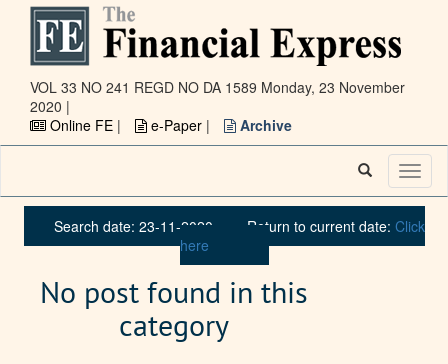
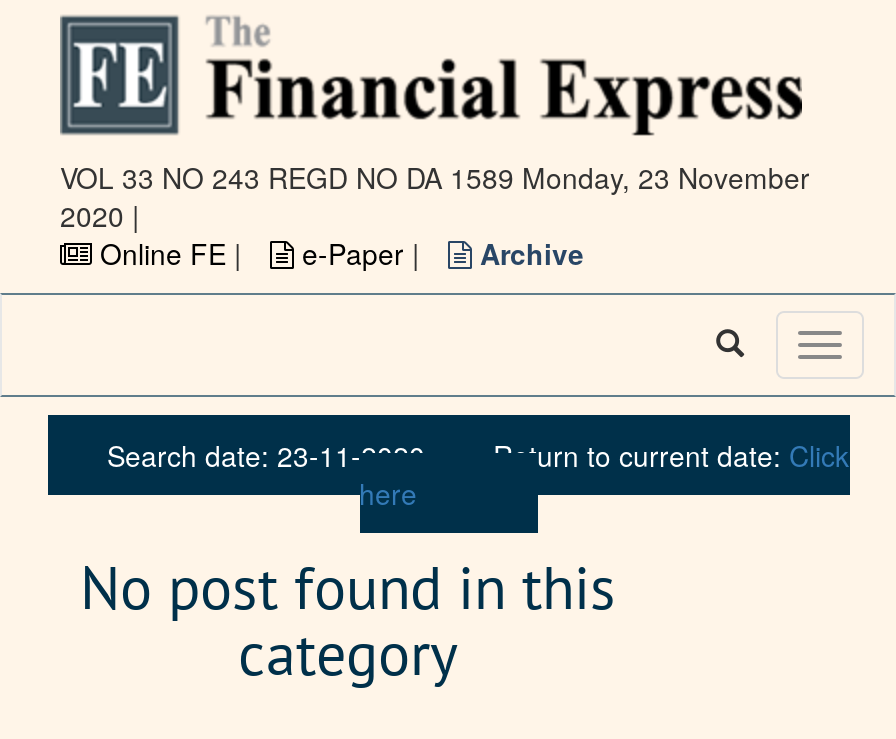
- VOL 33 NO 241 REGD NO DA 1589 Monday, 23 November
+ VOL 33 NO 243 REGD NO DA 1589 Monday, 23 November
